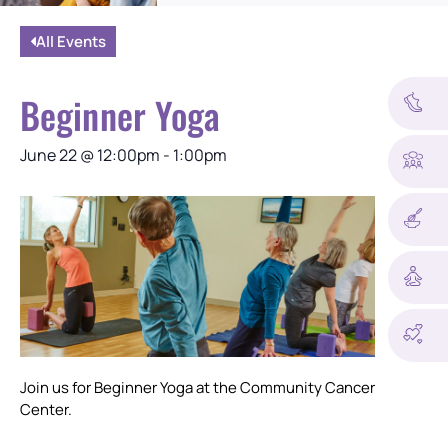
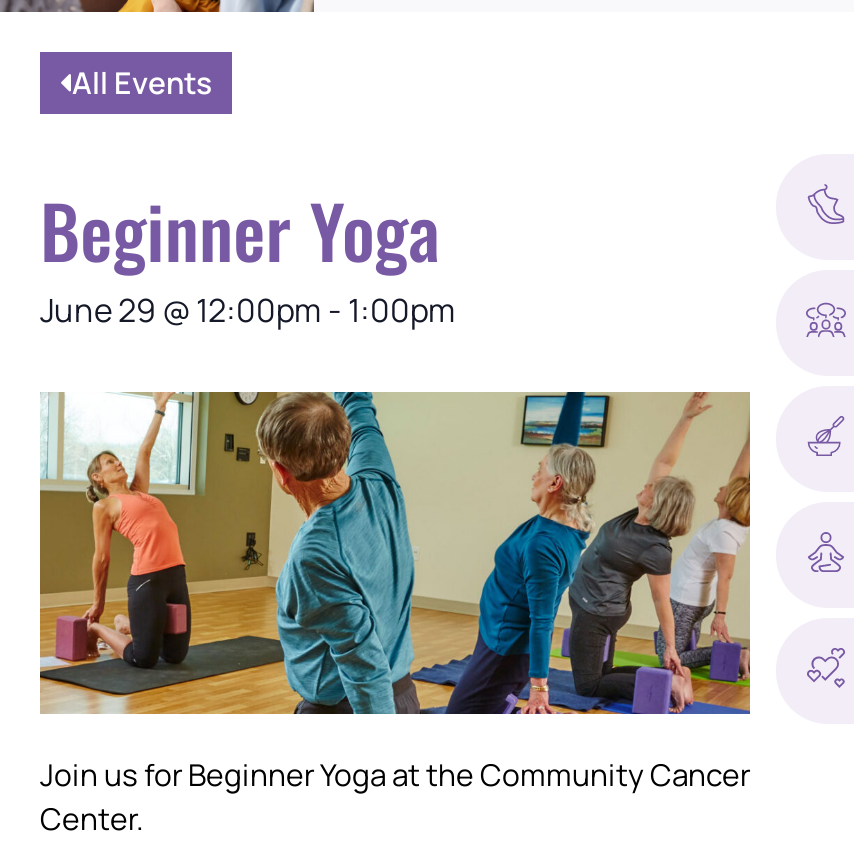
- June 22 @ 12:00pm - 1:00pm
+ June 29 @ 12:00pm - 1:00pm
